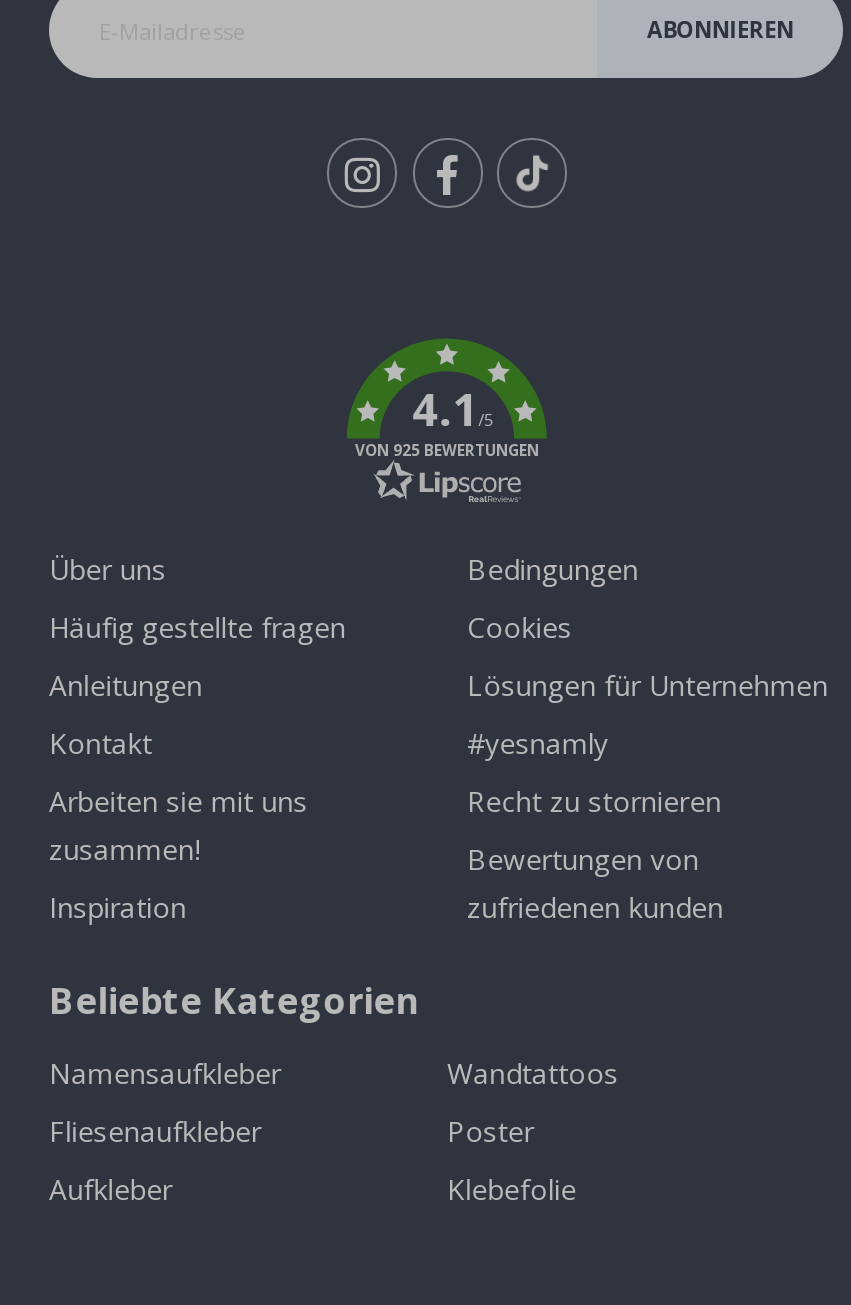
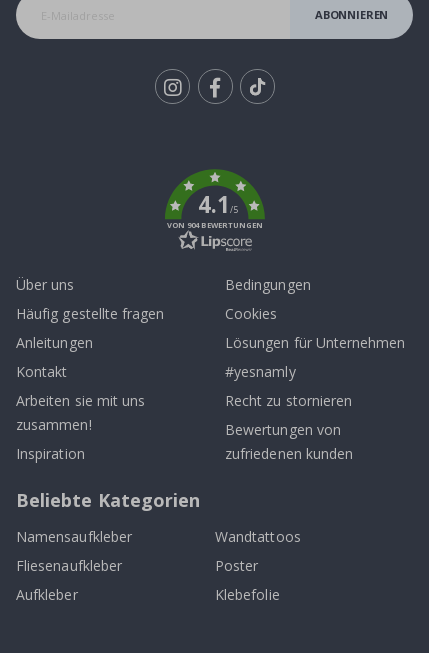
- VON 925 BEWERTUNGEN
+ VON 904 BEWERTUNGEN
